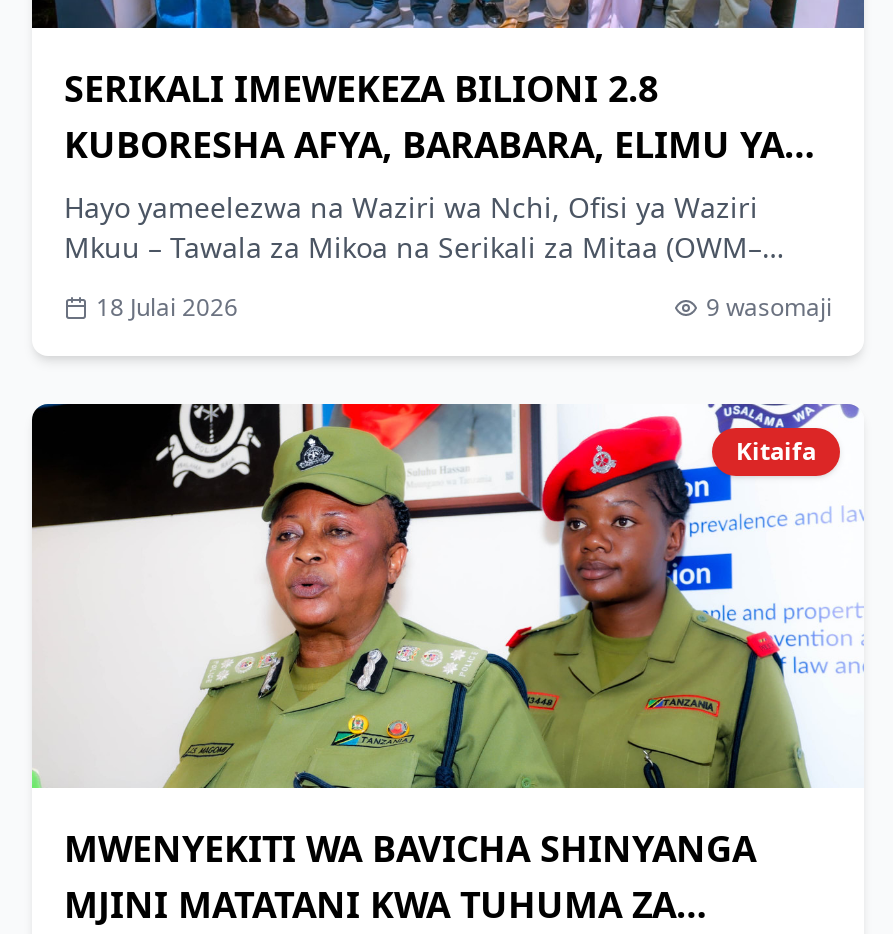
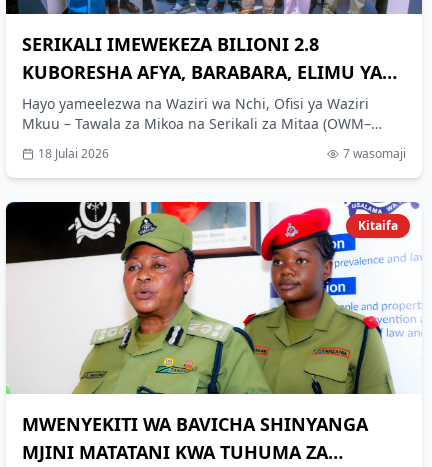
- 9 wasomaji
+ 7 wasomaji
